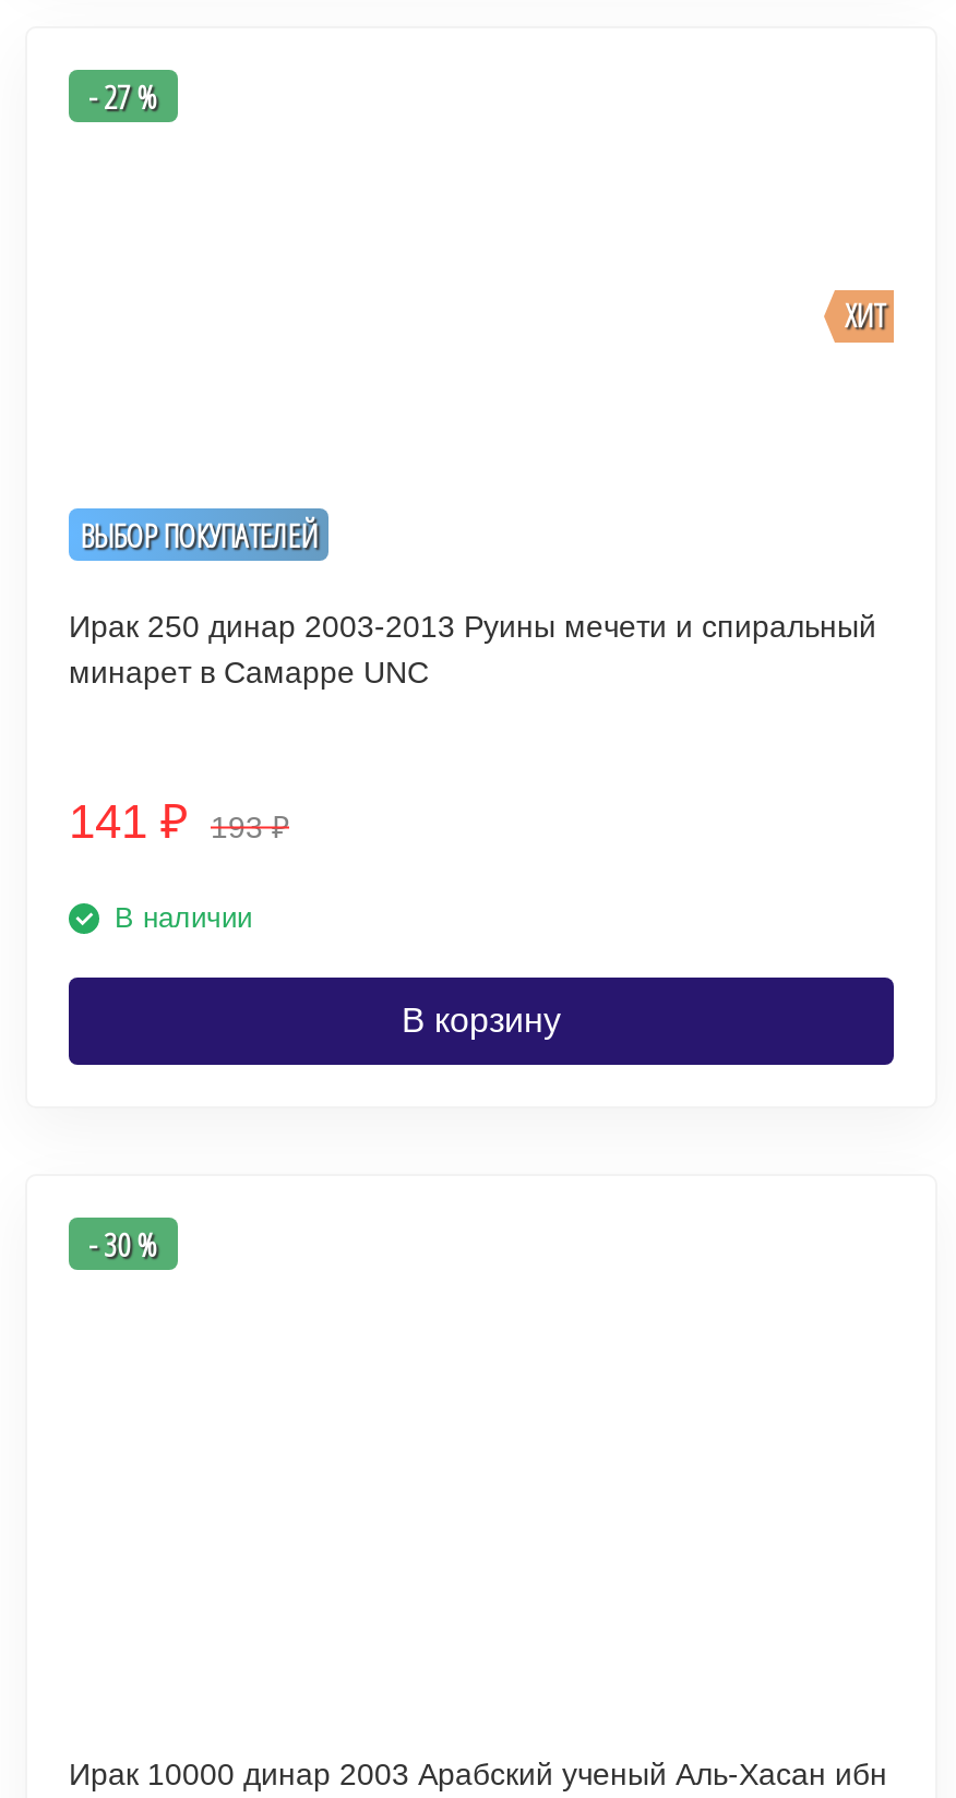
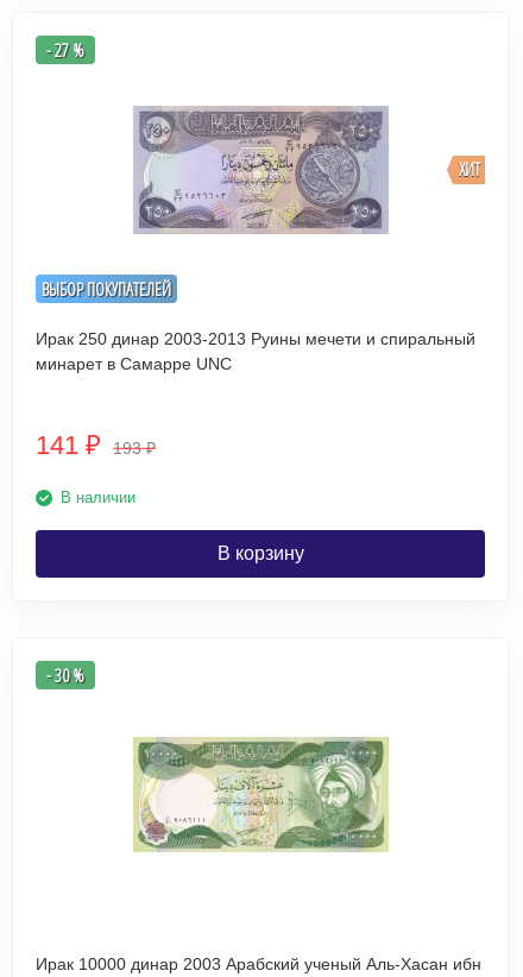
+ [image]

+ [image]
